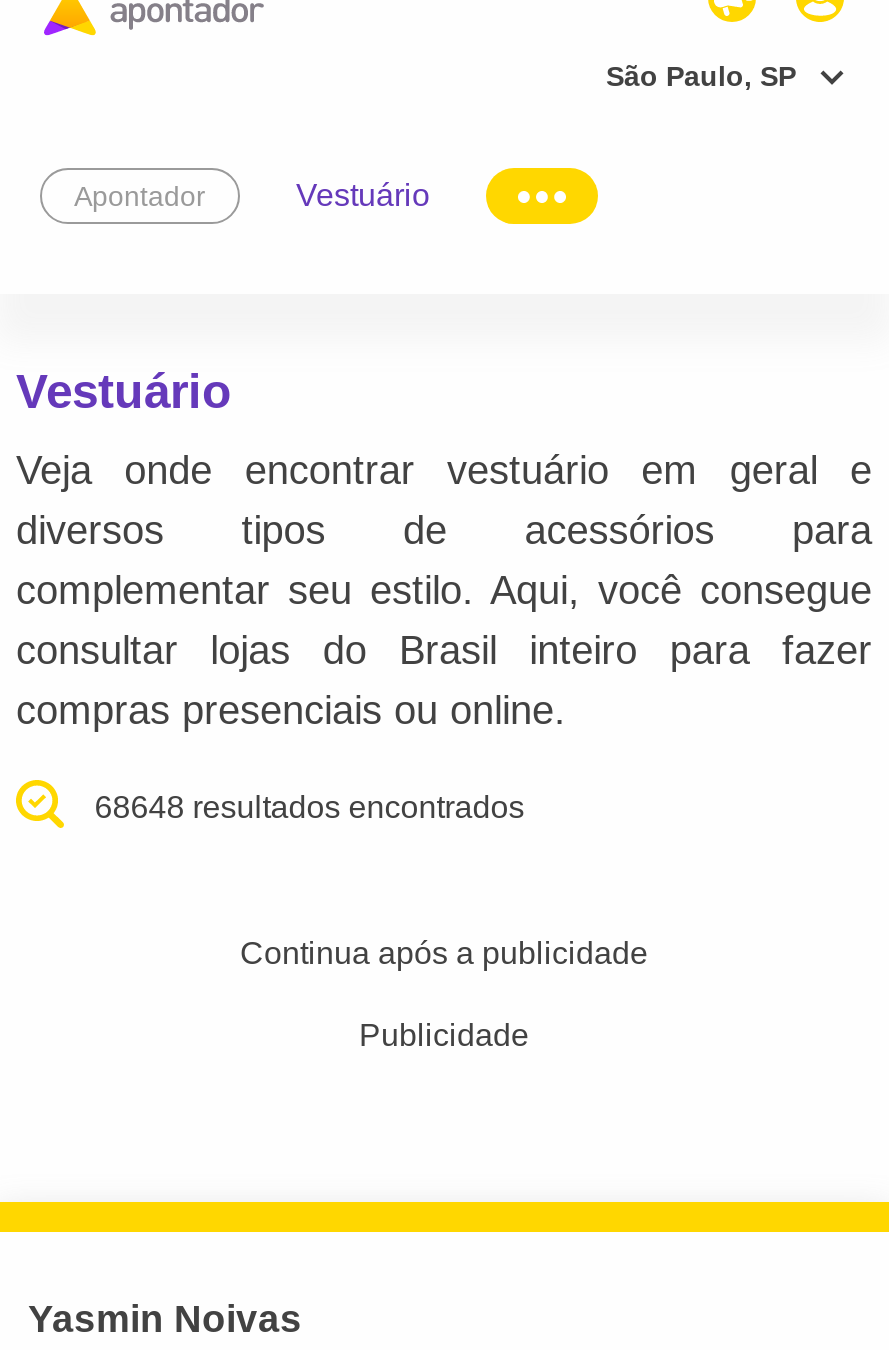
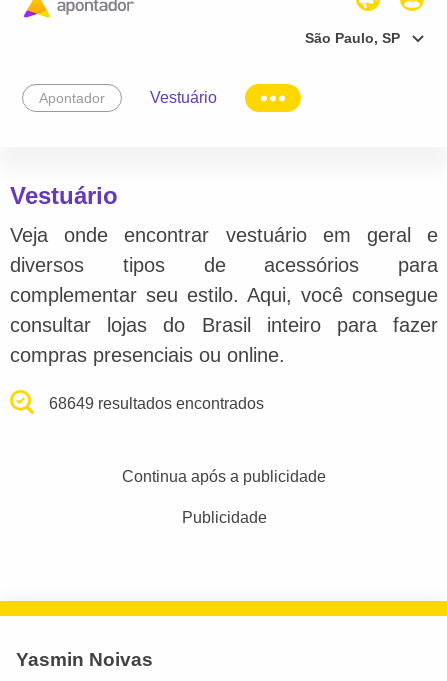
- 68648 resultados encontrados
+ 68649 resultados encontrados
